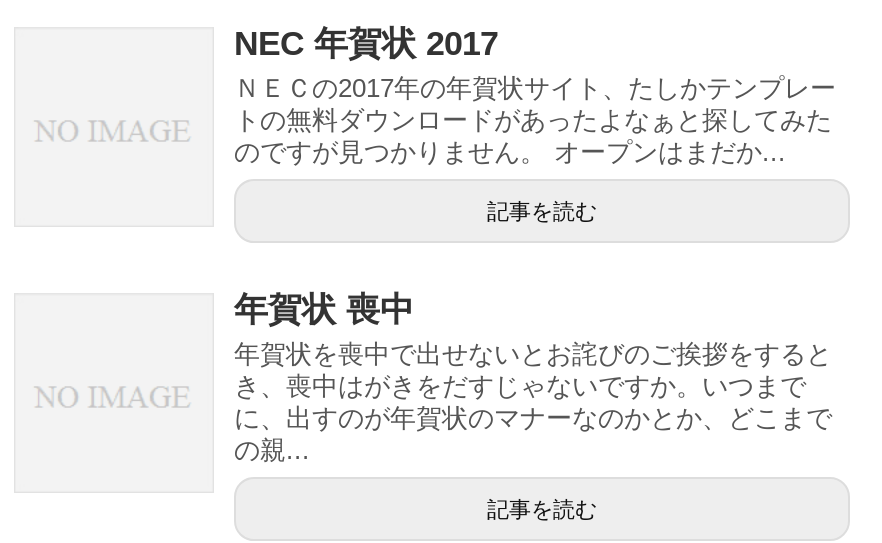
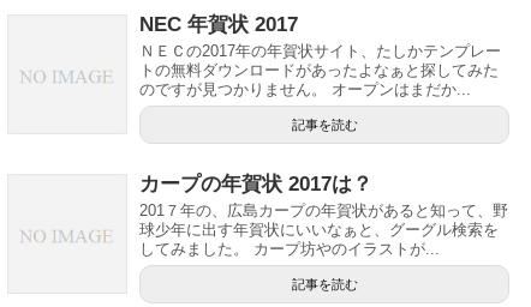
- 年賀状 喪中
- 年賀状を喪中で出せないとお詫びのご挨拶をすると
- き、喪中はがきをだすじゃないですか。いつまで
- に、出すのが年賀状のマナーなのかとか、どこまで
- の親...
+ カープの年賀状 2017は？
+ 201７年の、広島カープの年賀状があると知って、野
+ 球少年に出す年賀状にいいなぁと、グーグル検索を
+ してみました。 カープ坊やのイラストが...
